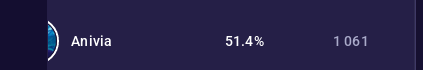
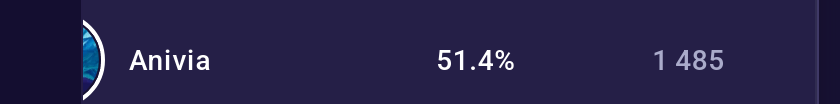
- 1 061
+ 1 485
